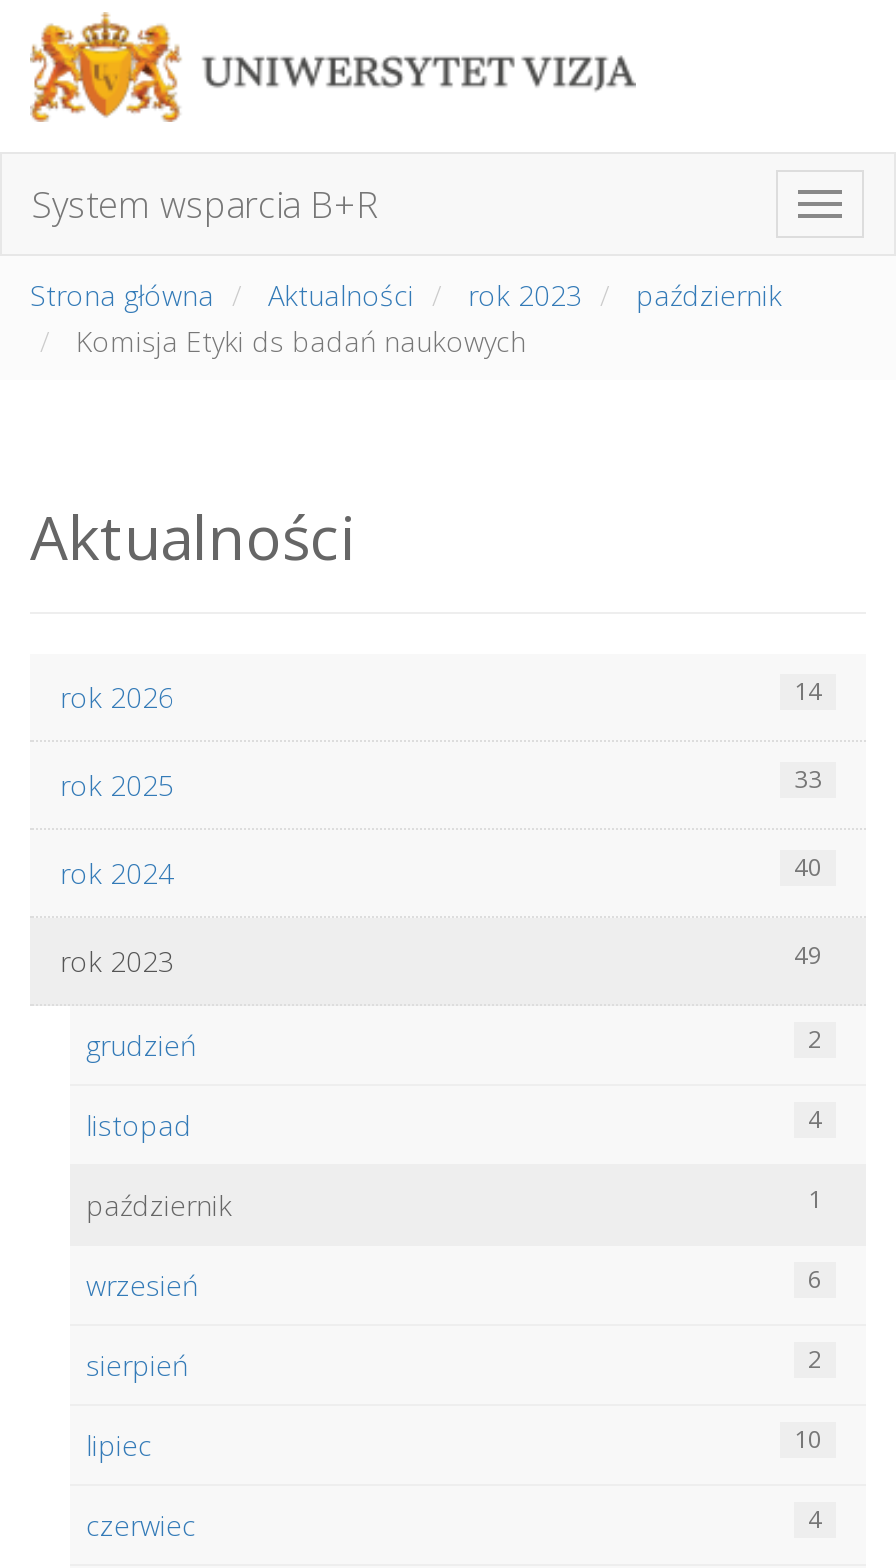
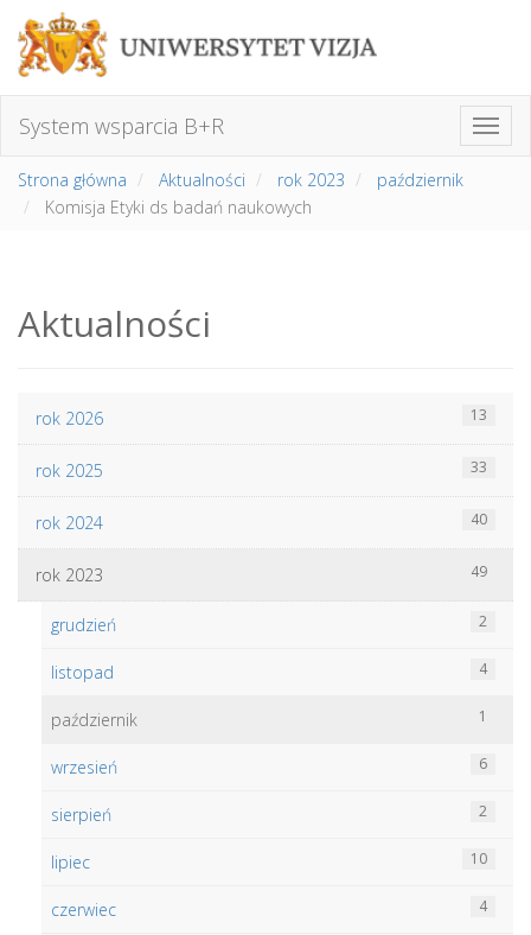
- 14
+ 13
